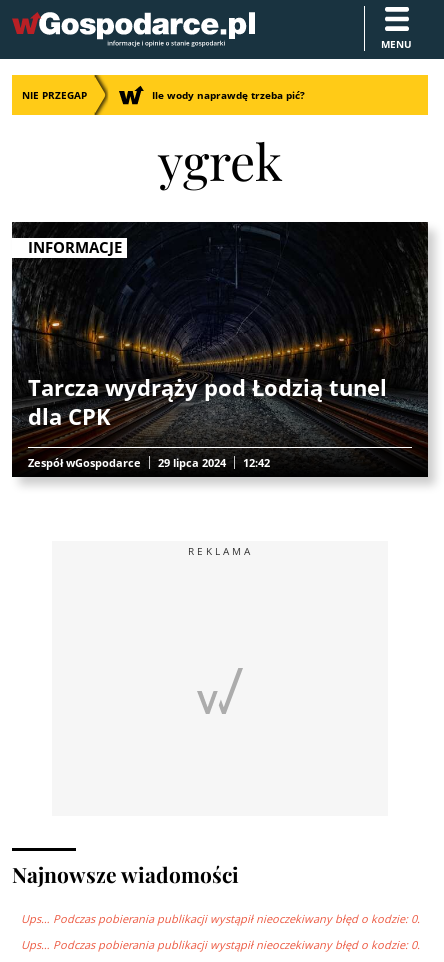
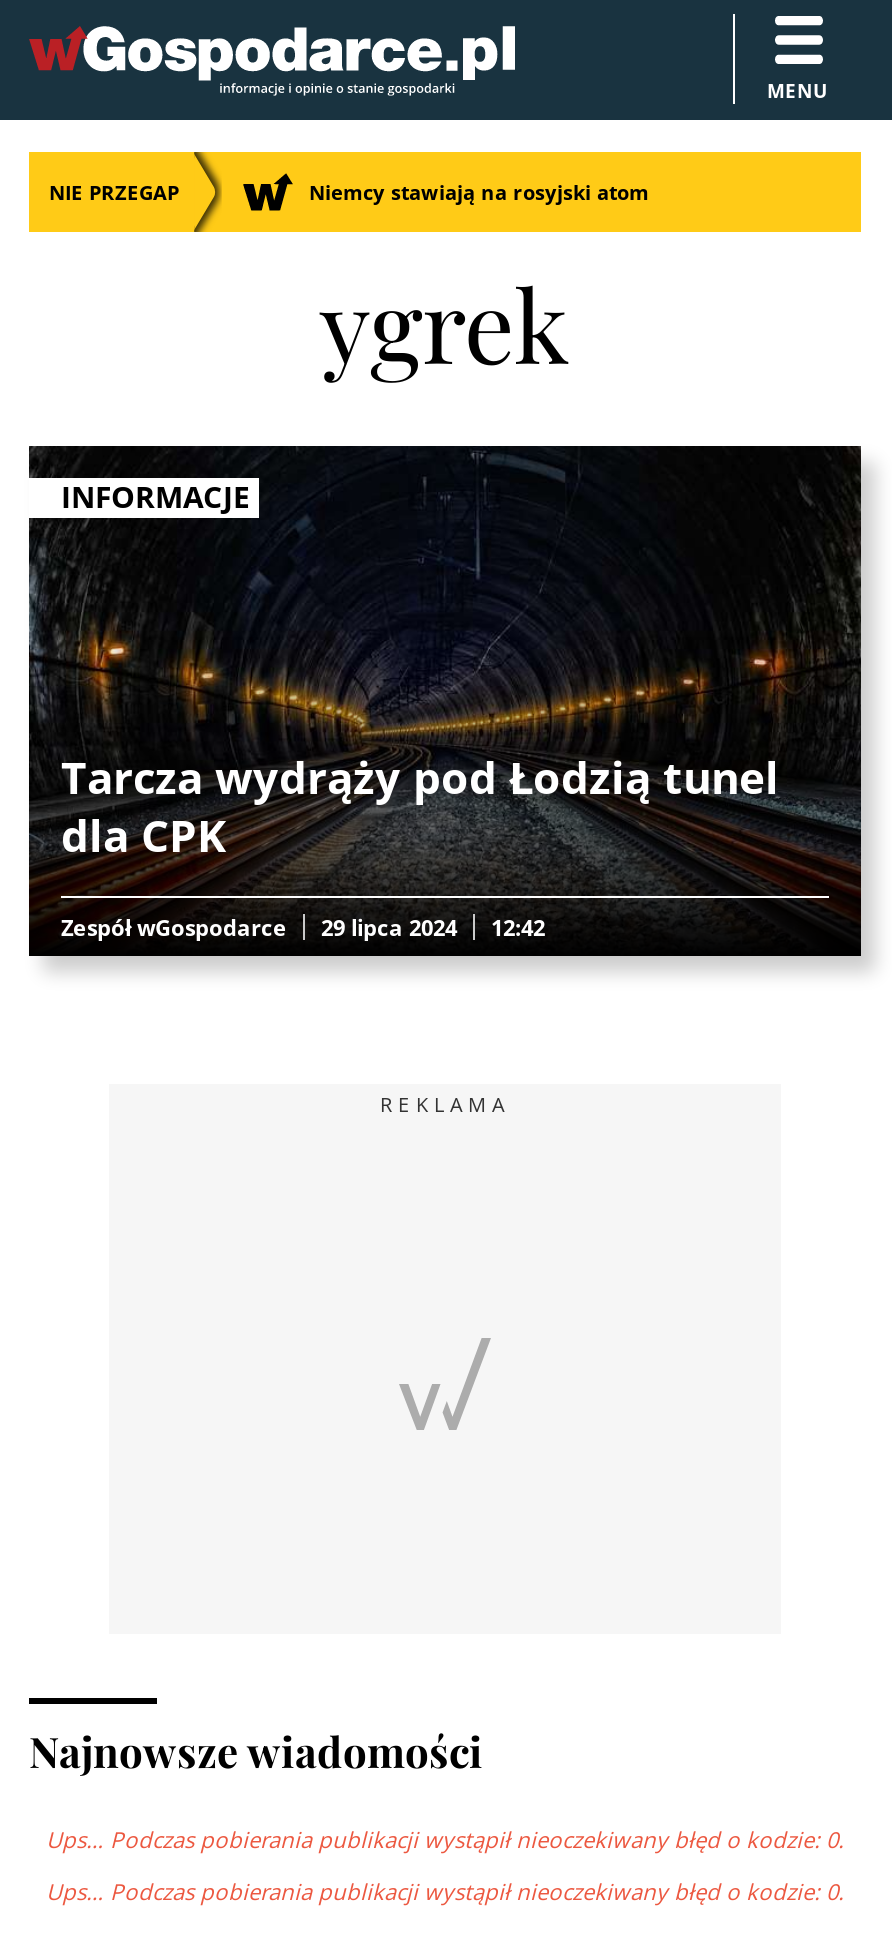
- Ile wody naprawdę trzeba pić?
+ Niemcy stawiają na rosyjski atom
